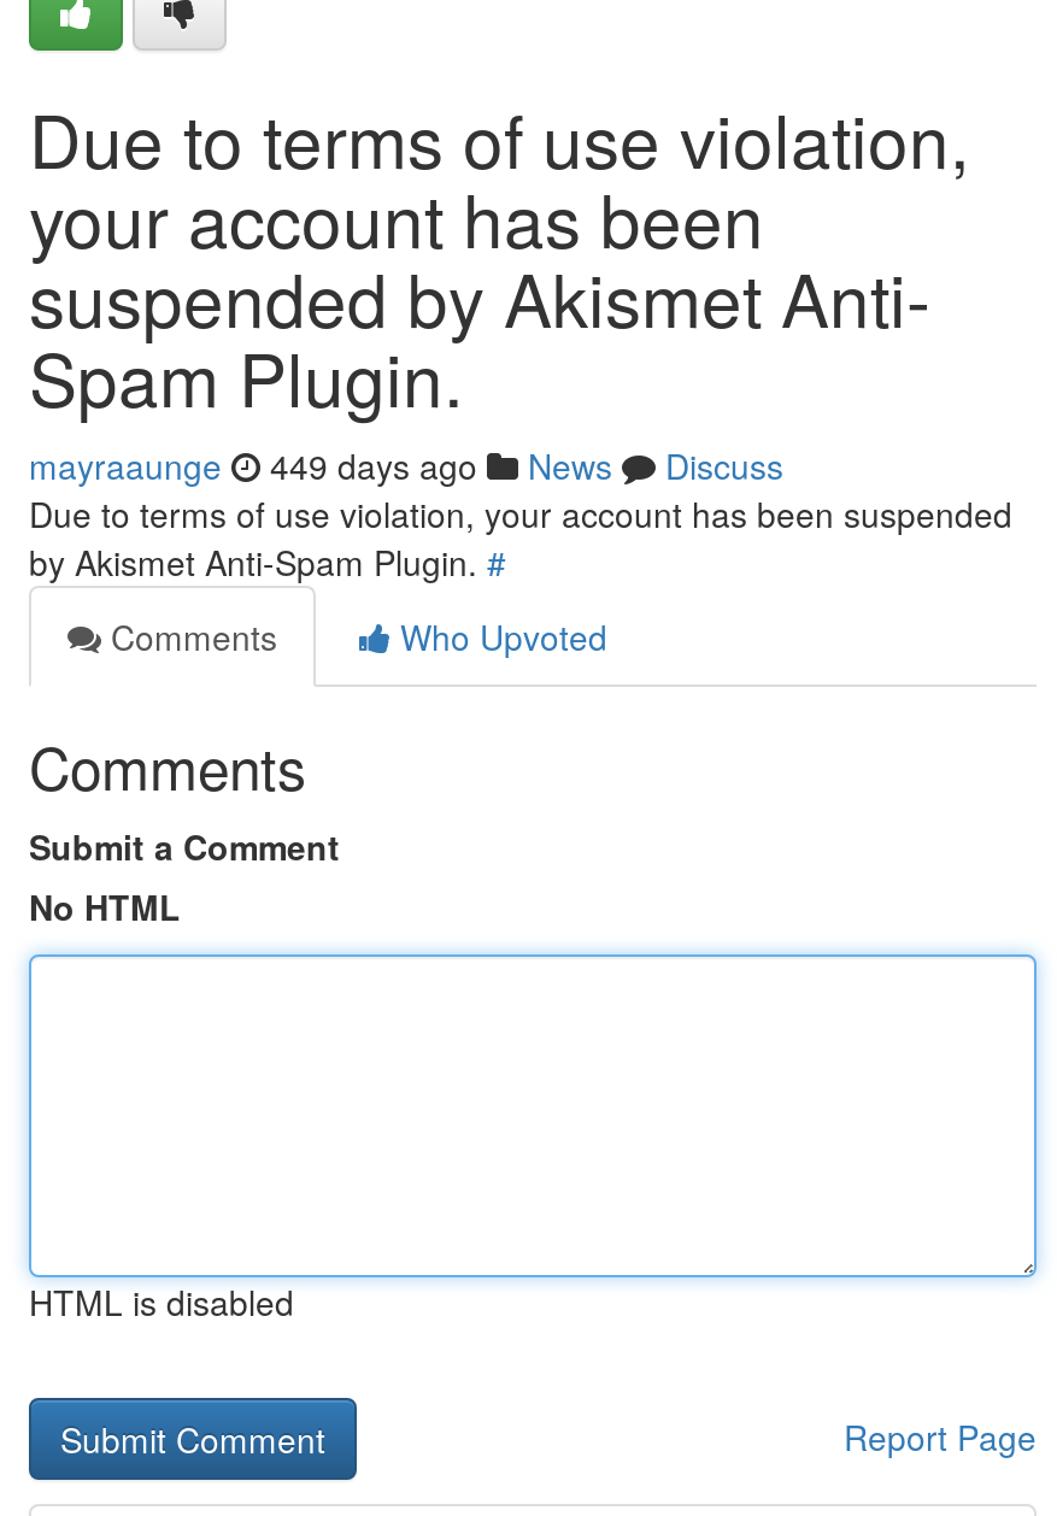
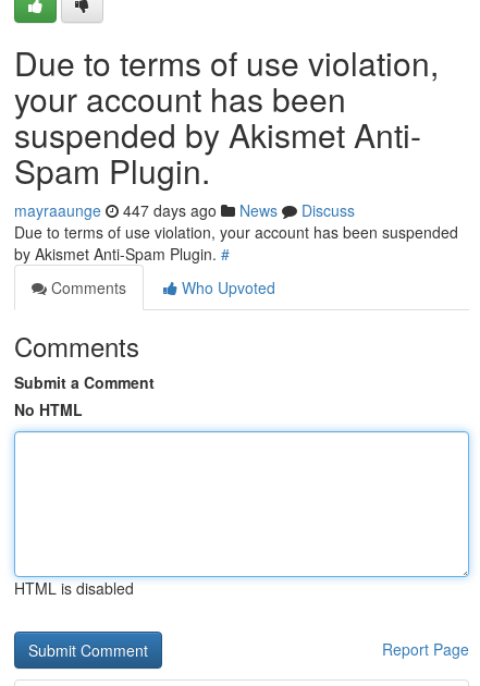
- mayraaunge 449 days ago News Discuss
+ mayraaunge 447 days ago News Discuss
